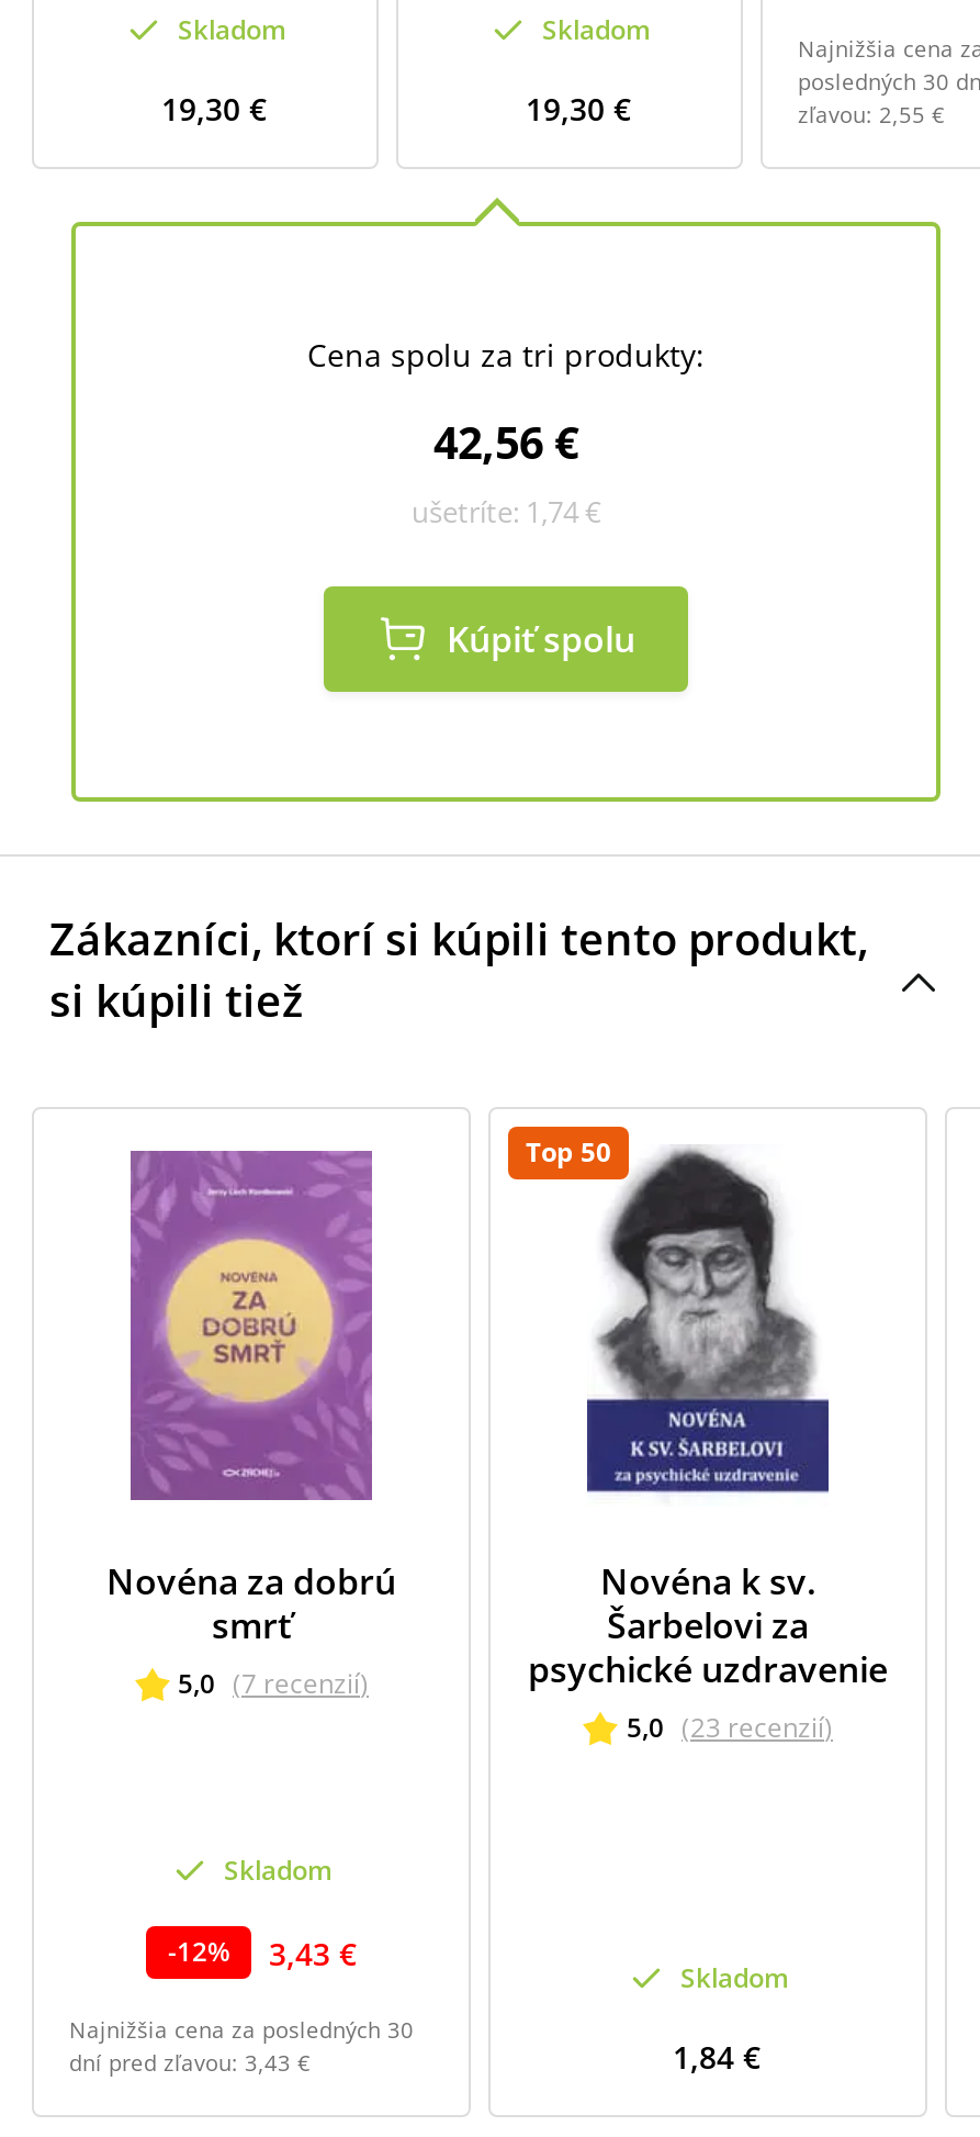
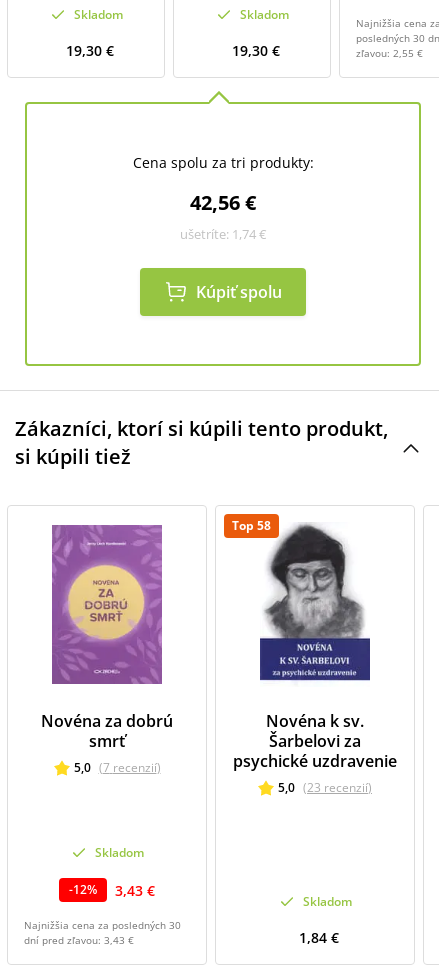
- Top 50
+ Top 58
